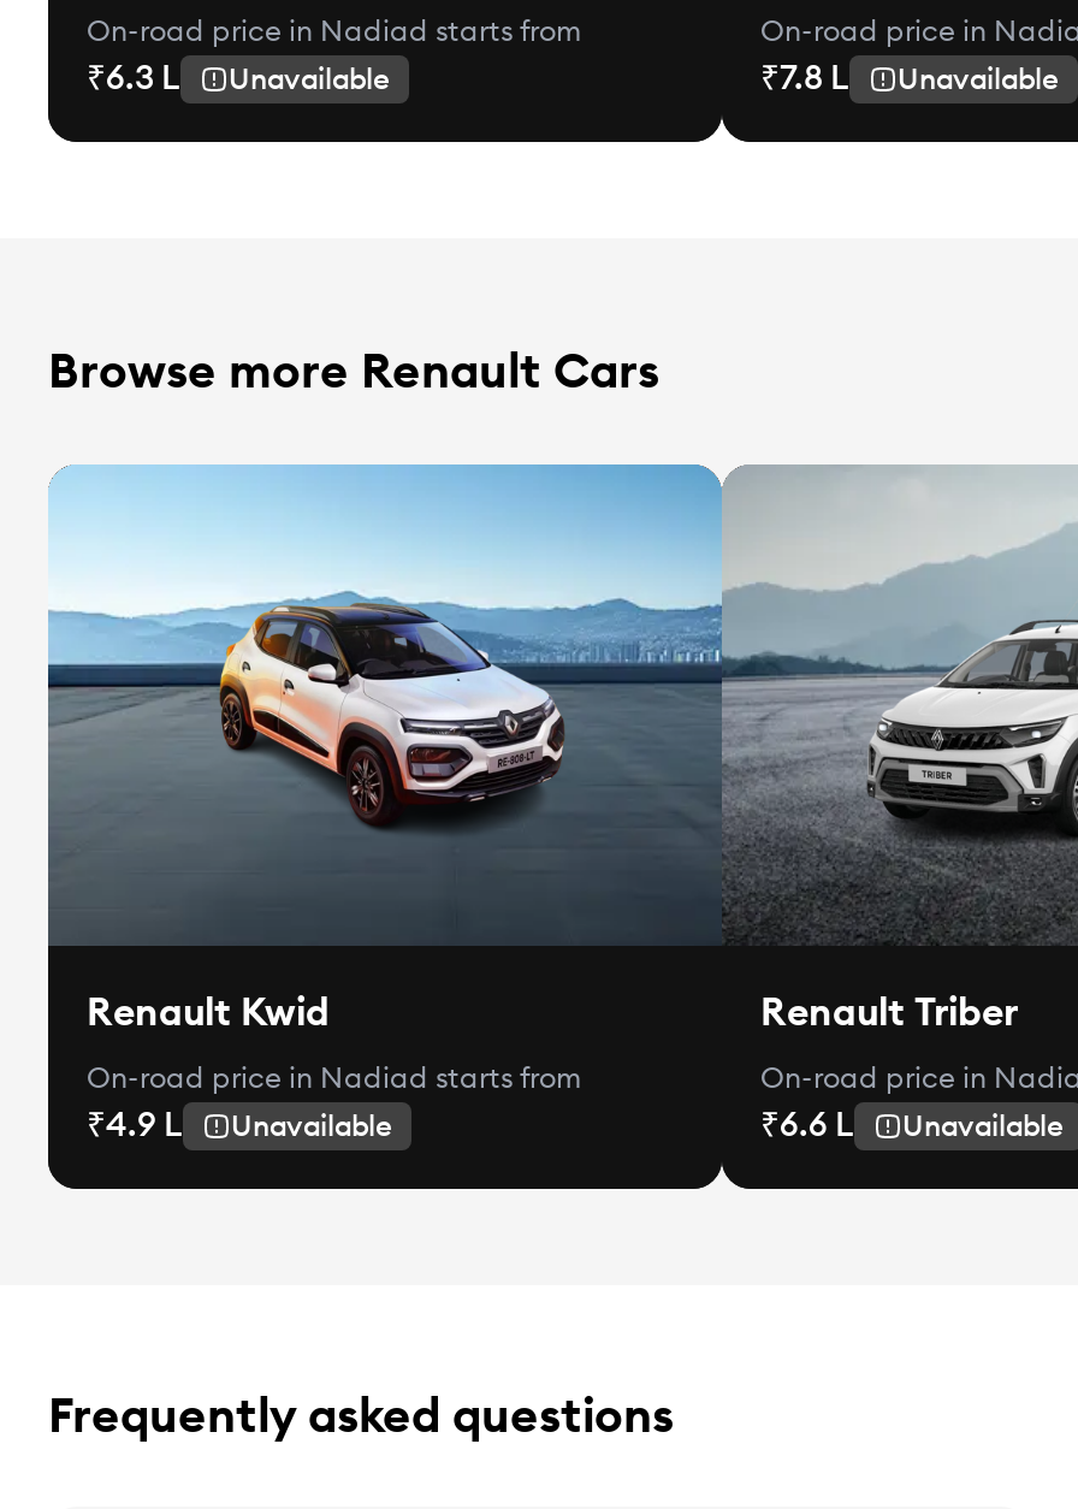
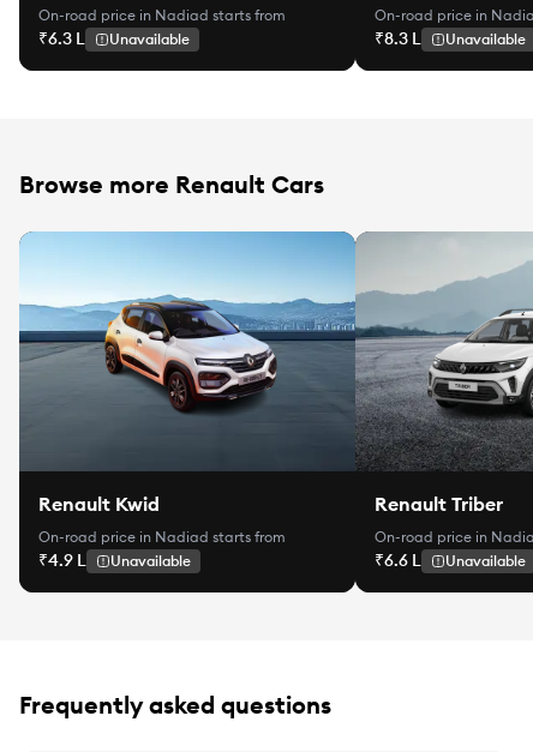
- ₹7.8 L Unavailable
+ ₹8.3 L Unavailable
